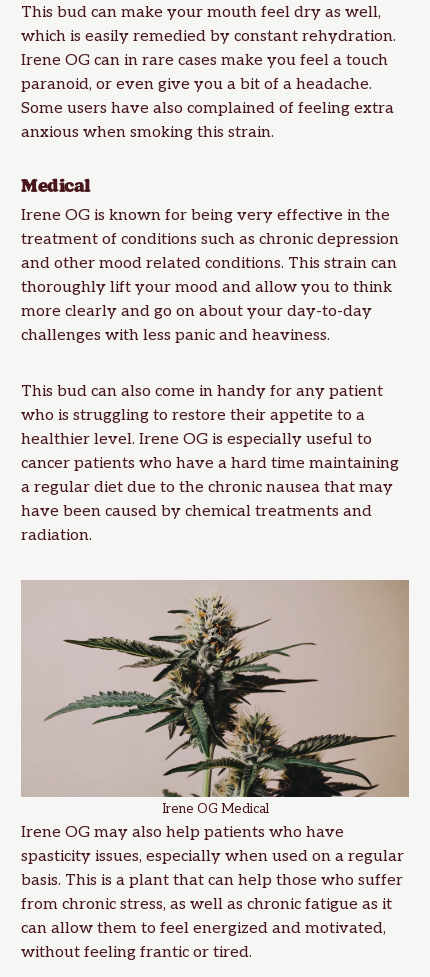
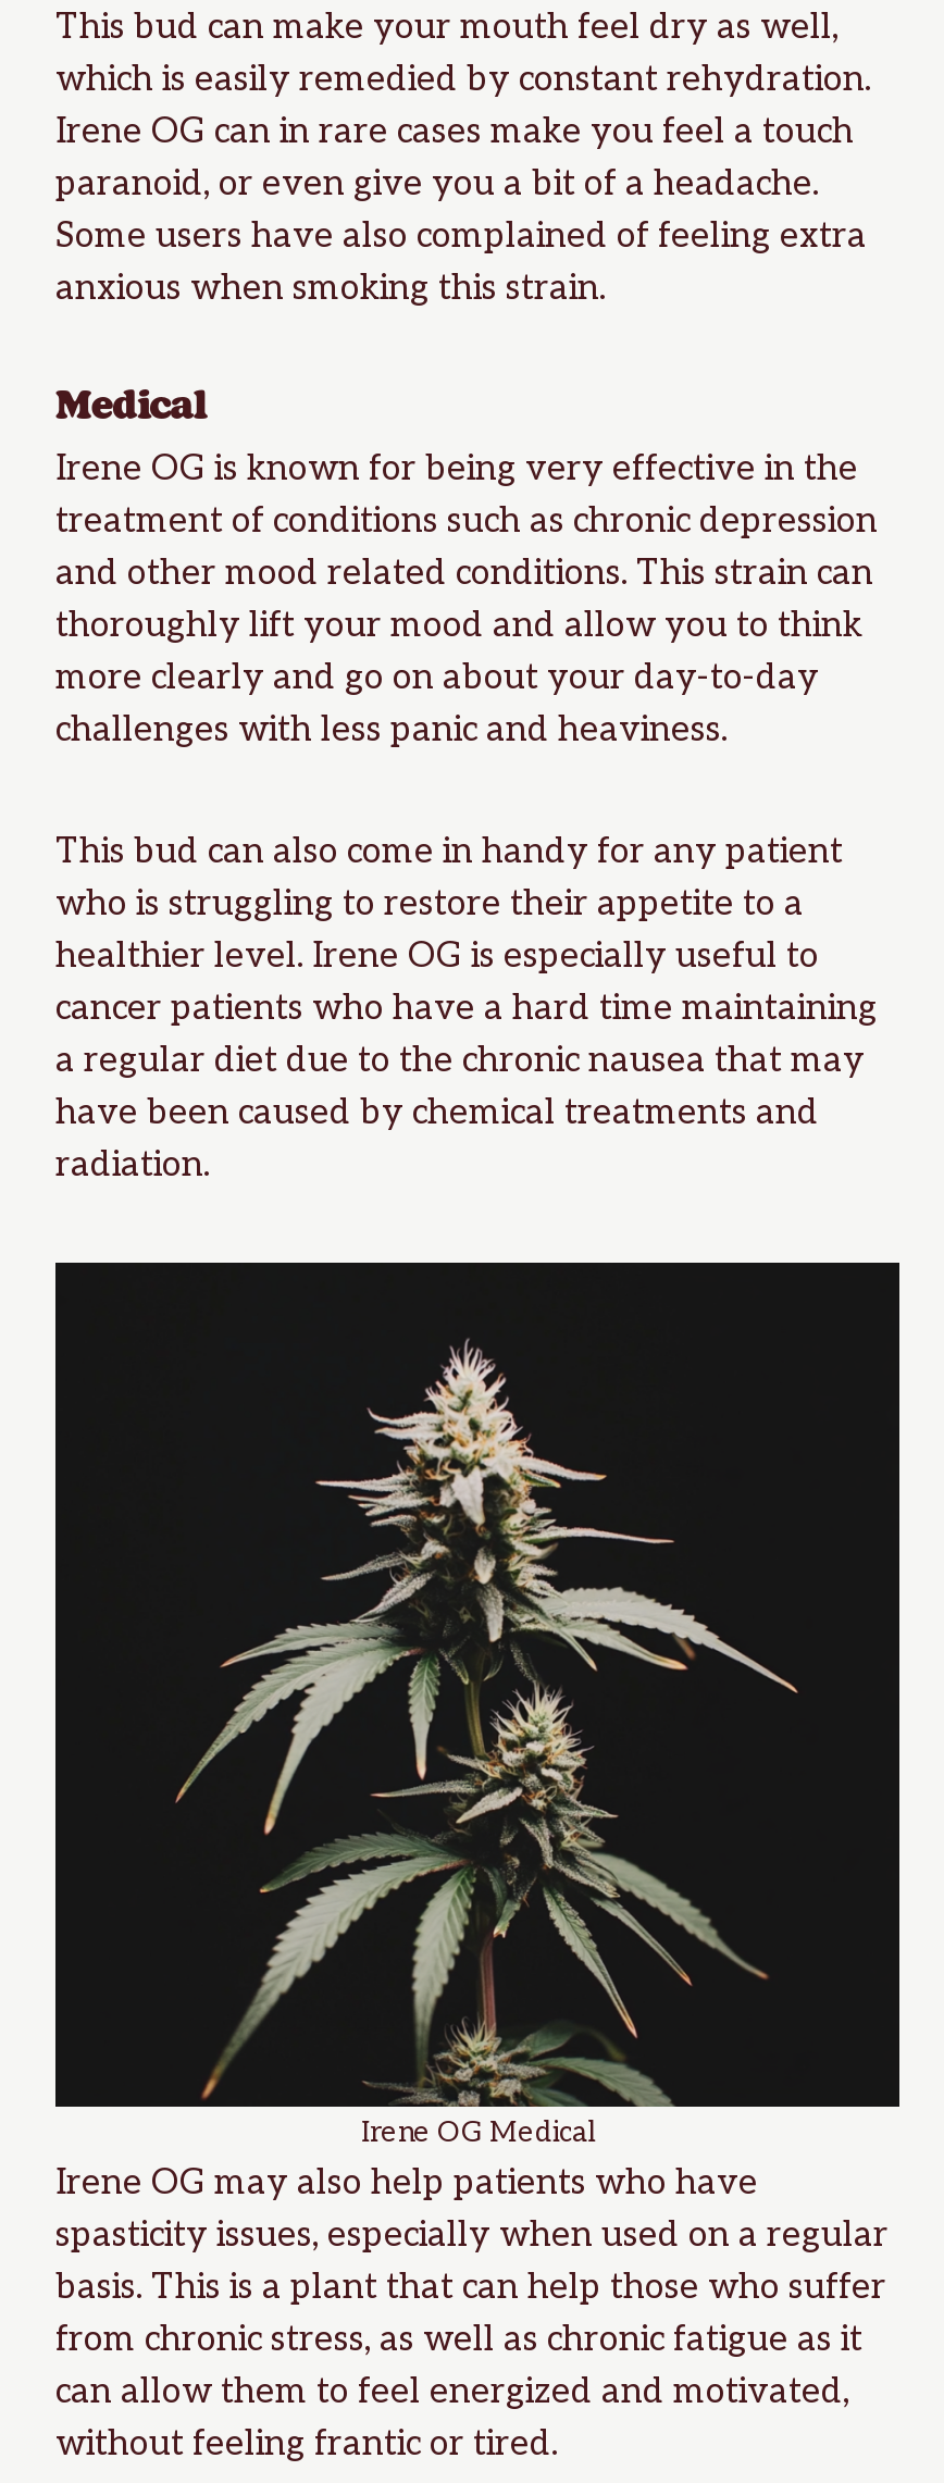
- [image]
+ [image]
